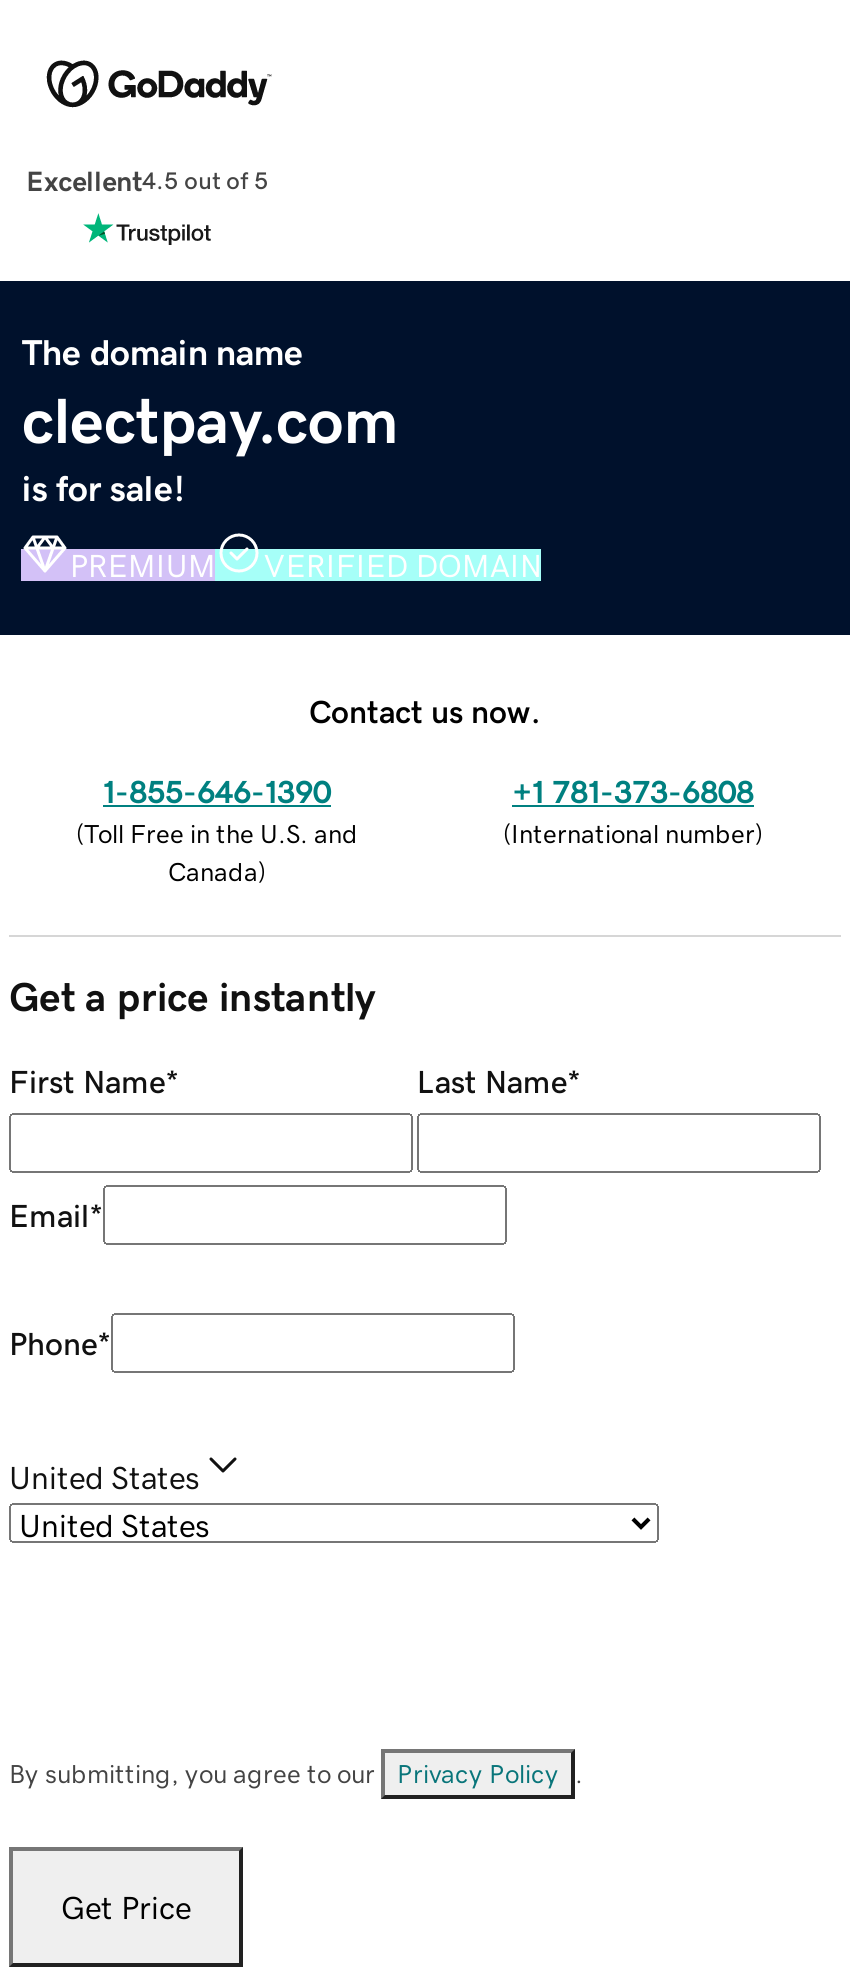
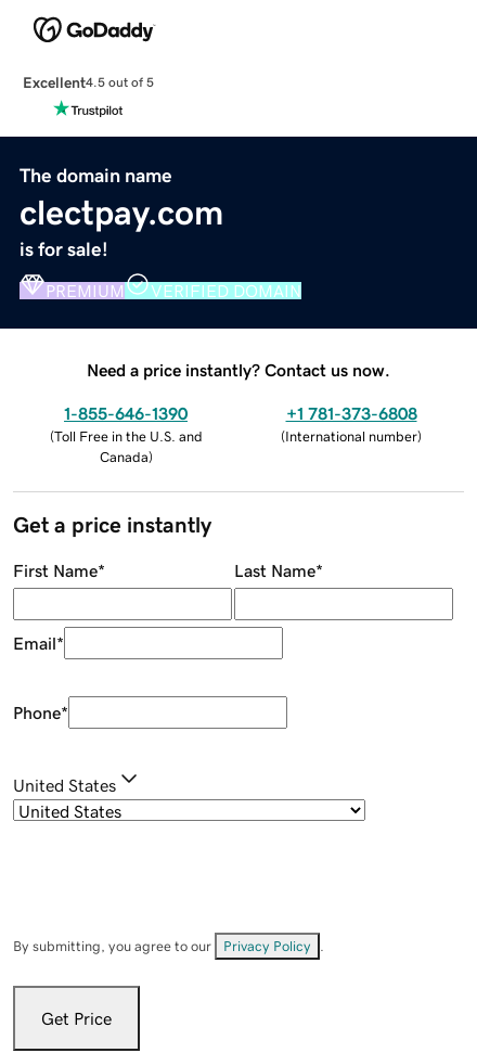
- Contact us now.
+ Need a price instantly? Contact us now.
